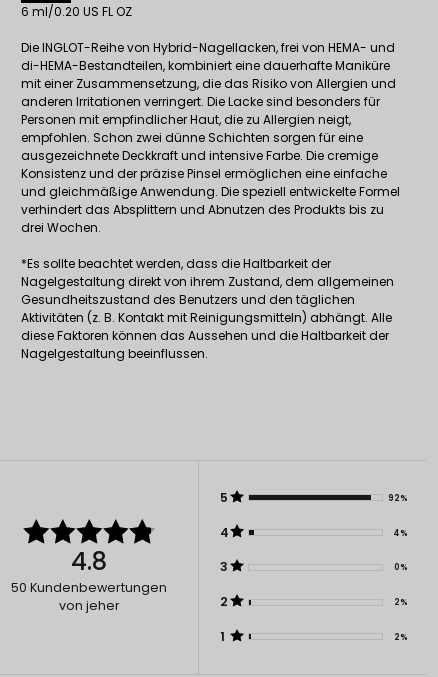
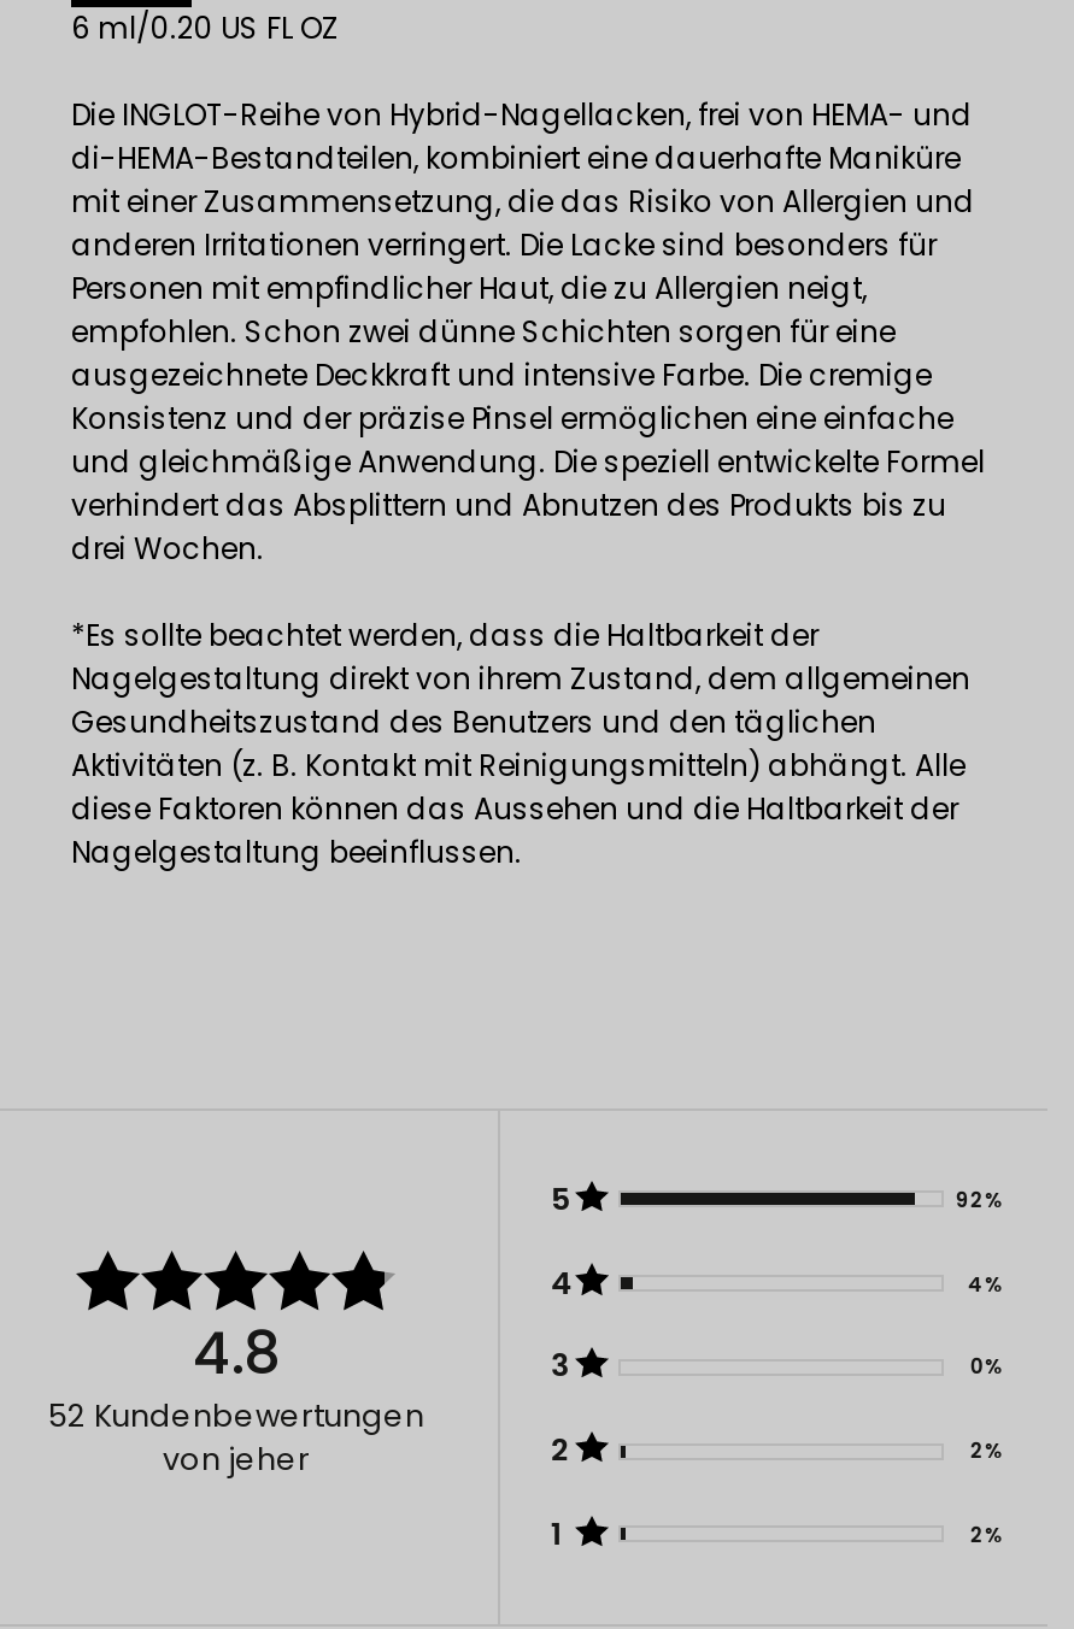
- 50 Kundenbewertungen
+ 52 Kundenbewertungen
